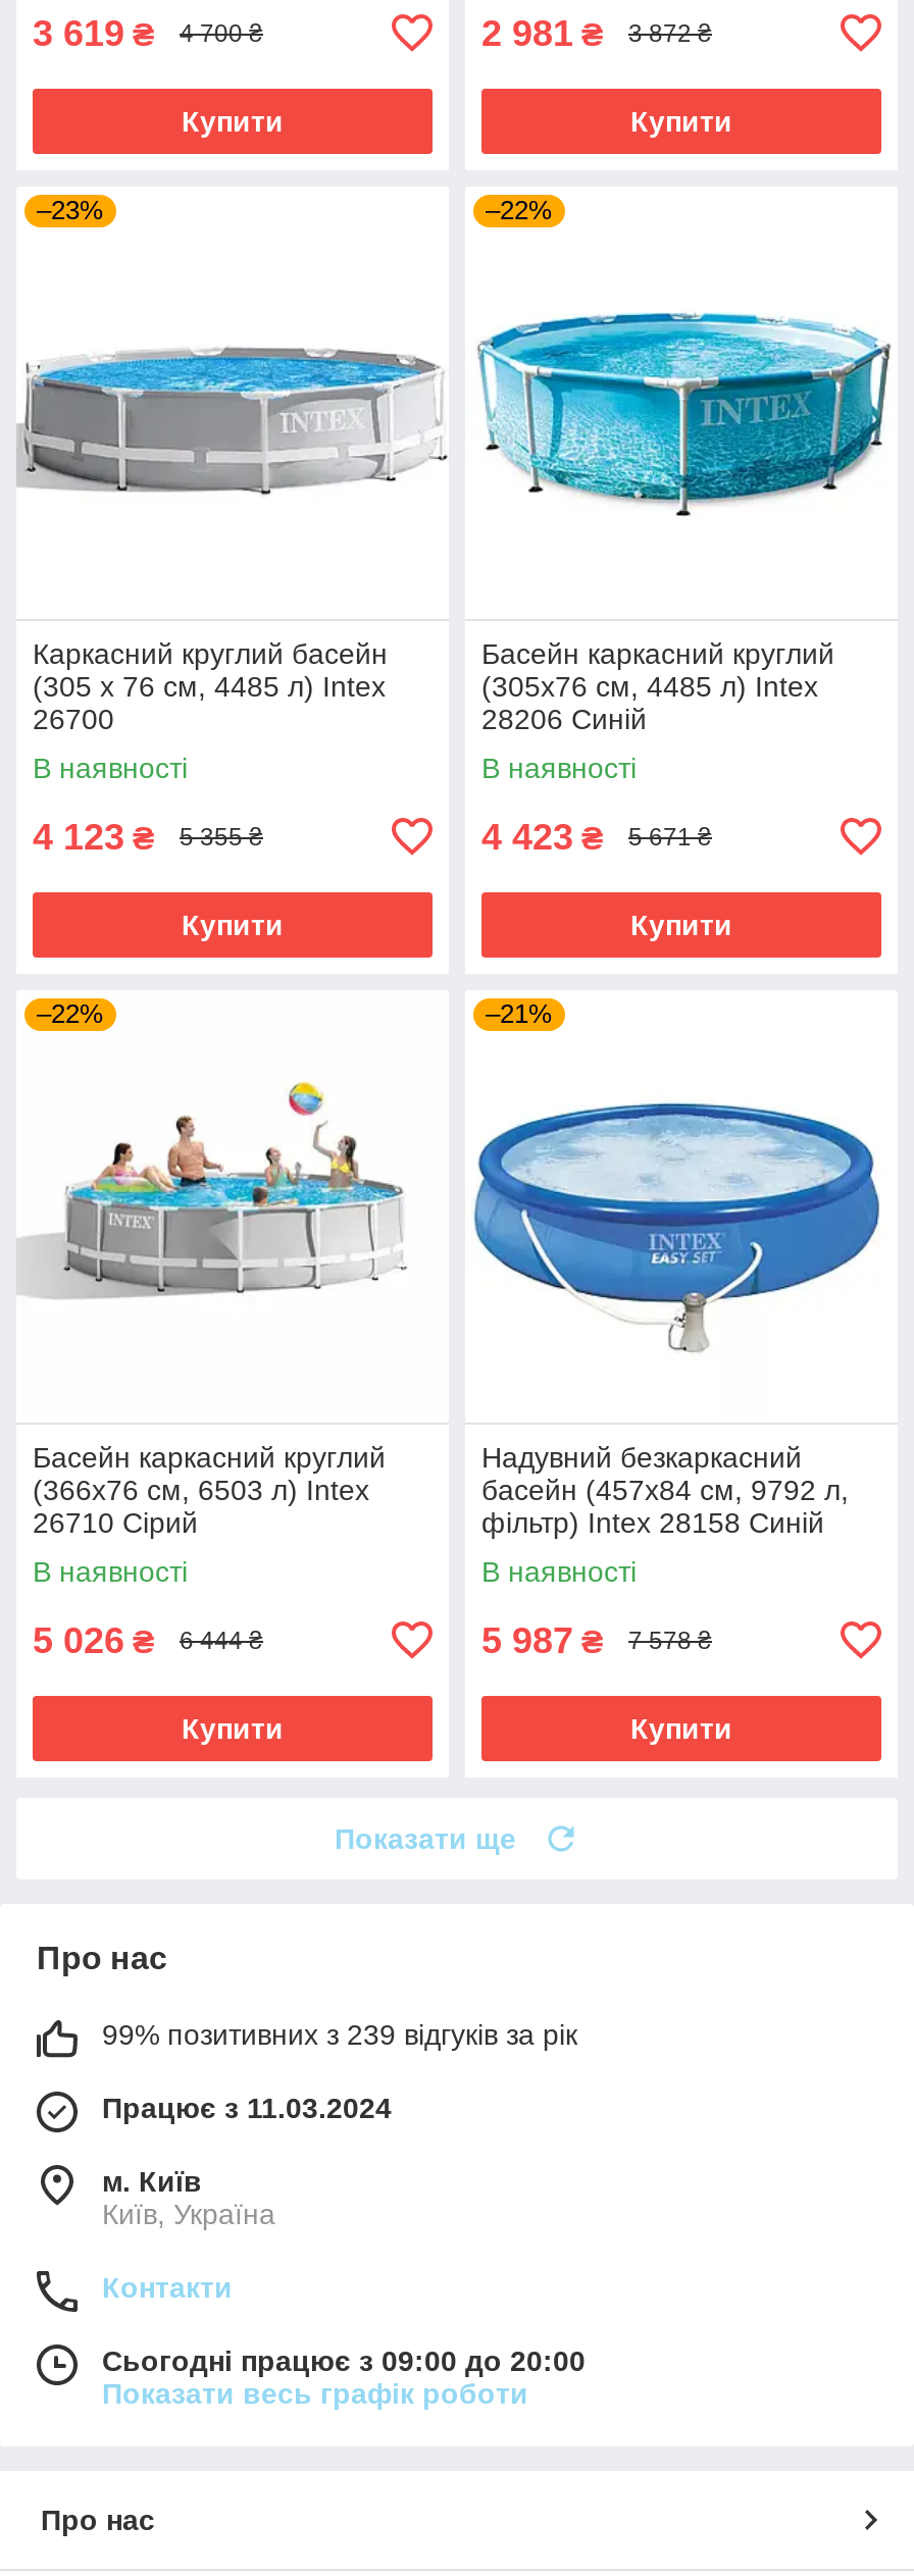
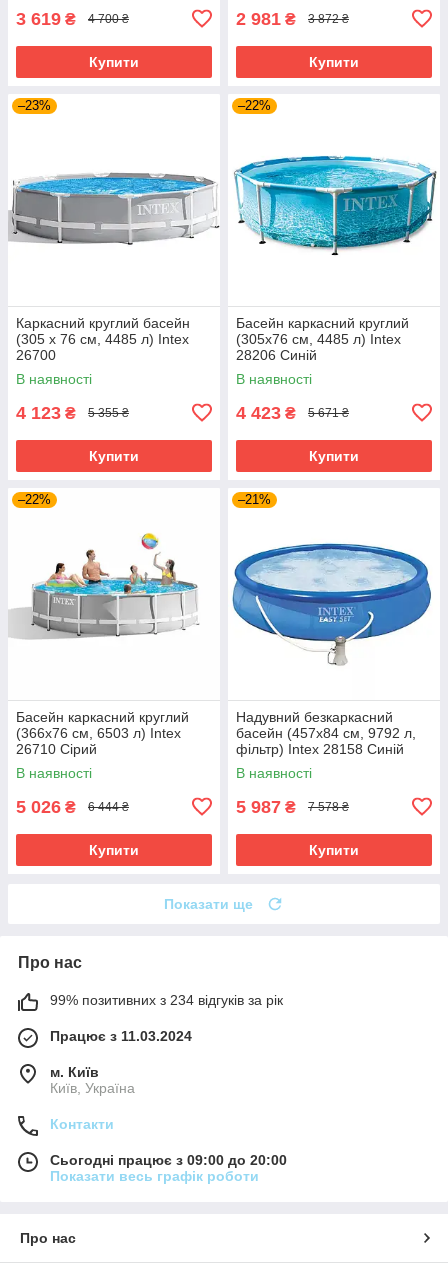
- 99% позитивних з 239 відгуків за рік
+ 99% позитивних з 234 відгуків за рік
